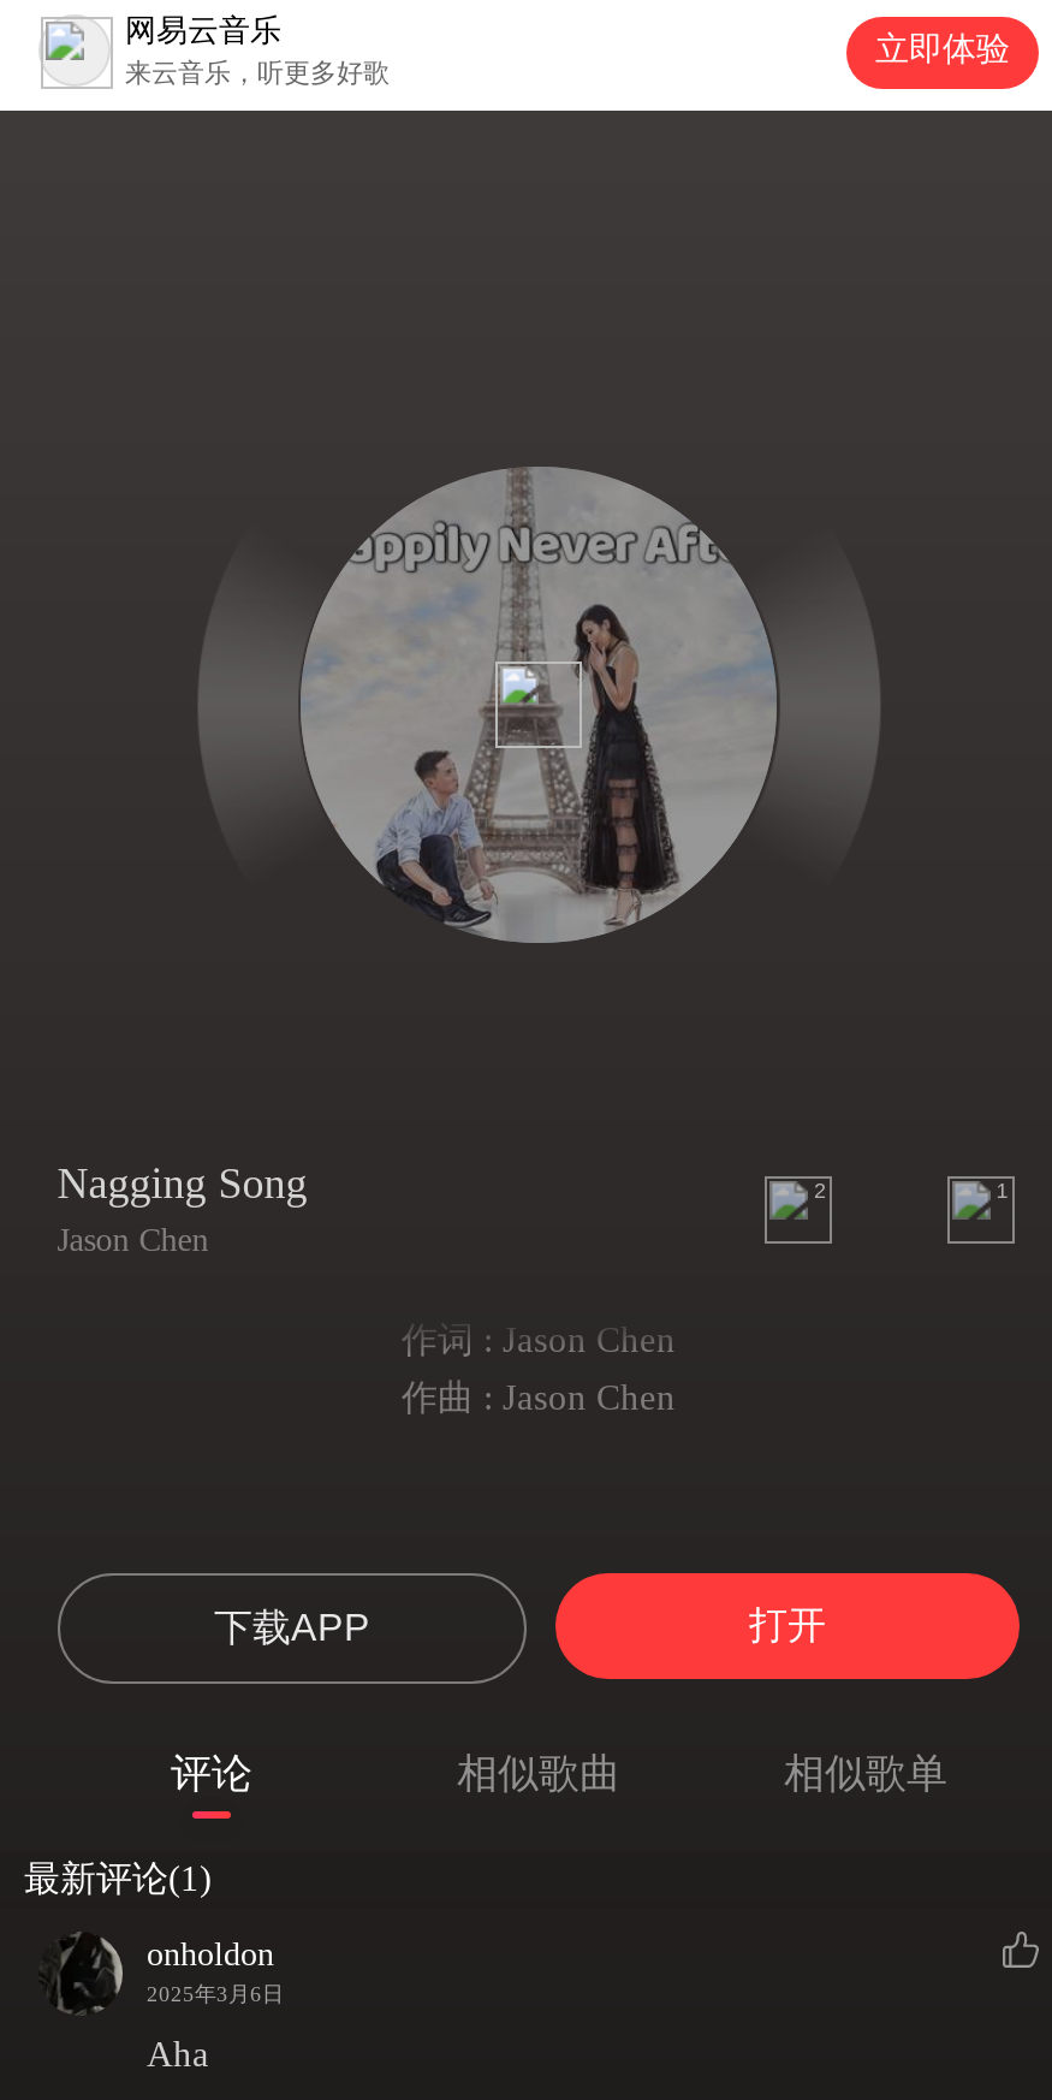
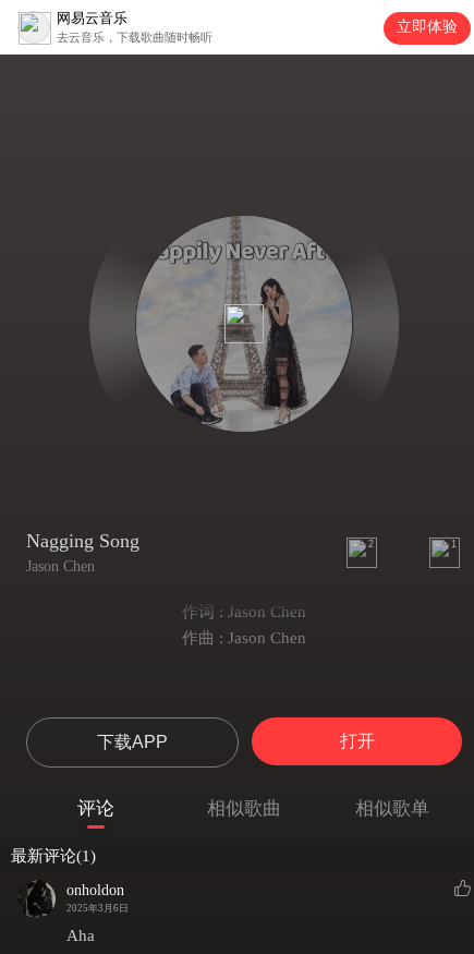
- 来云音乐，听更多好歌
+ 去云音乐，下载歌曲随时畅听
